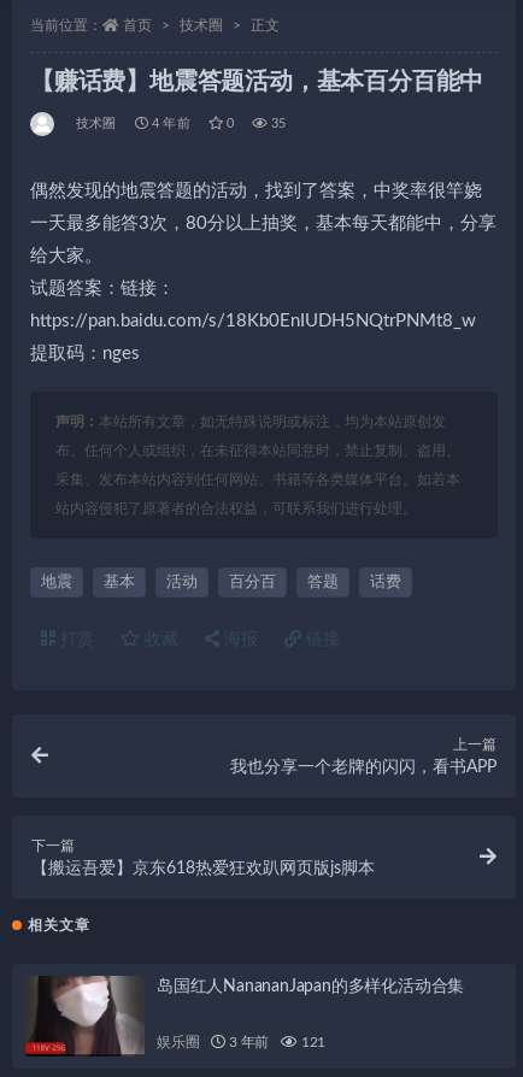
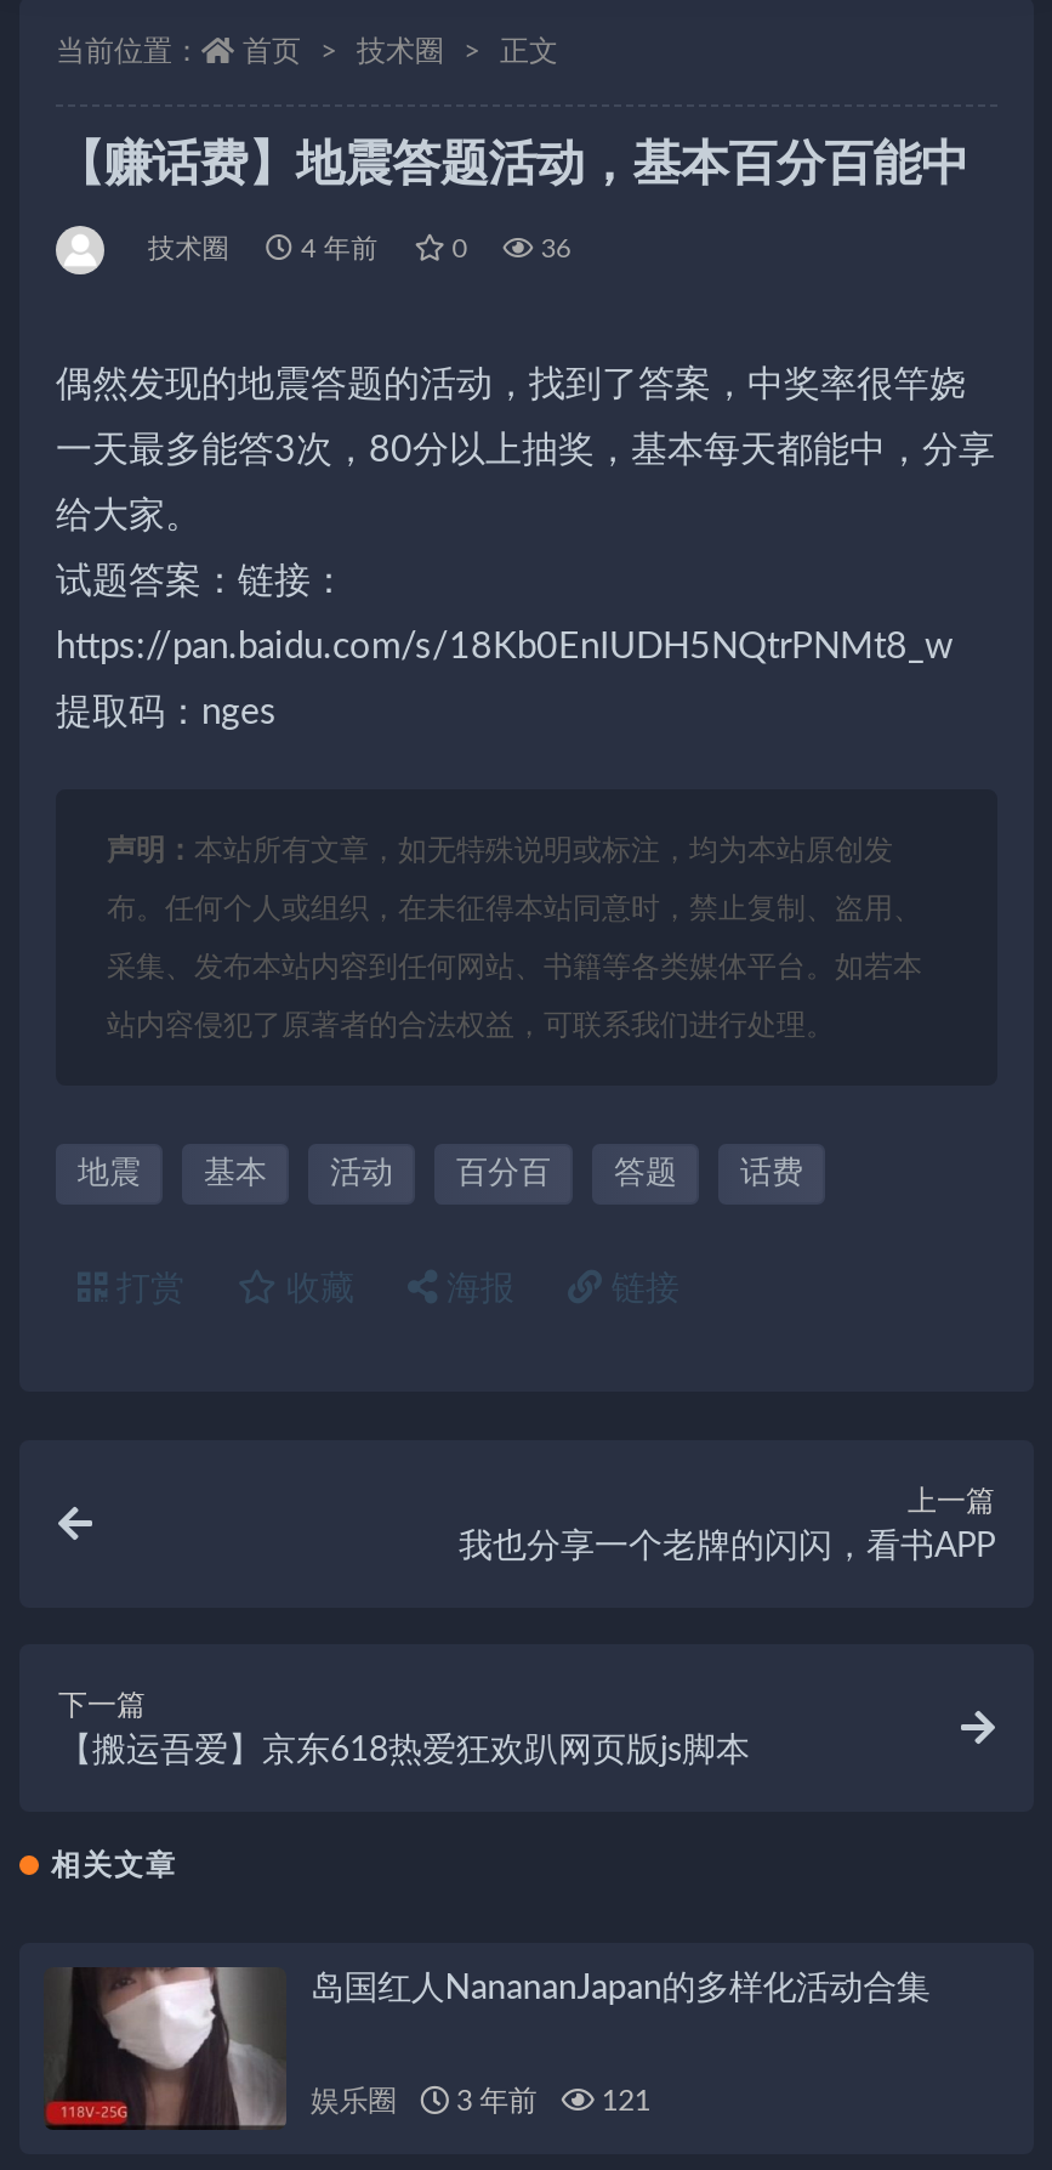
- 35
+ 36
